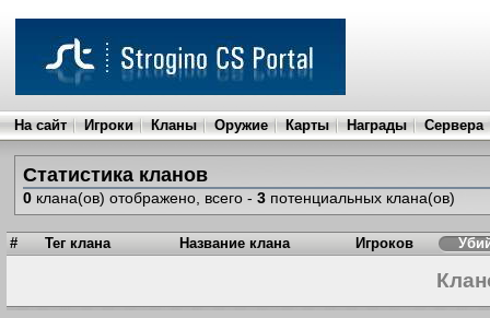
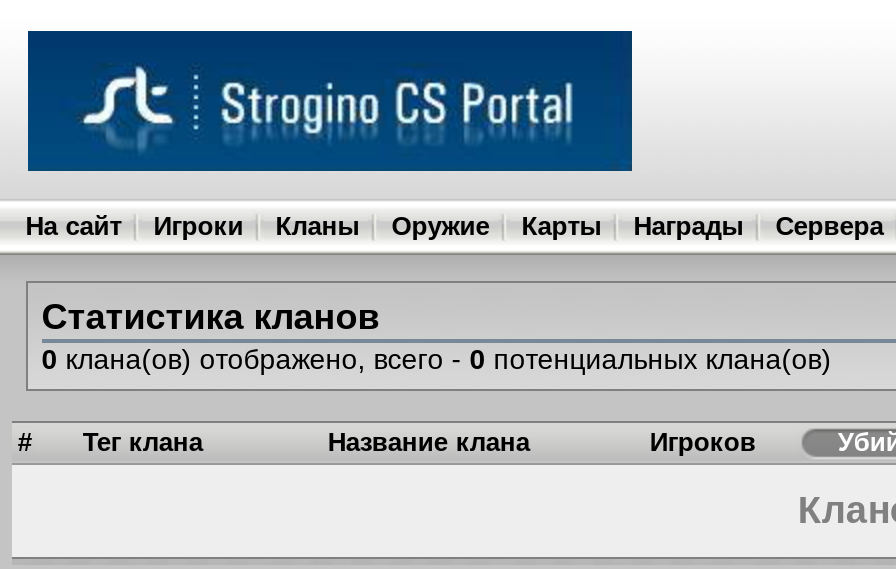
- 0клана(ов) отображено, всего -3потенциальных клана(ов)
+ 0клана(ов) отображено, всего -0потенциальных клана(ов)
